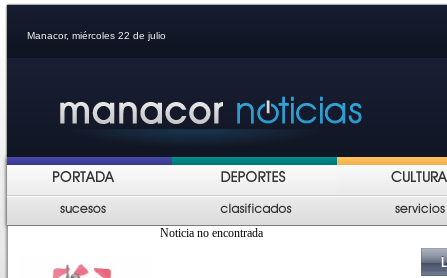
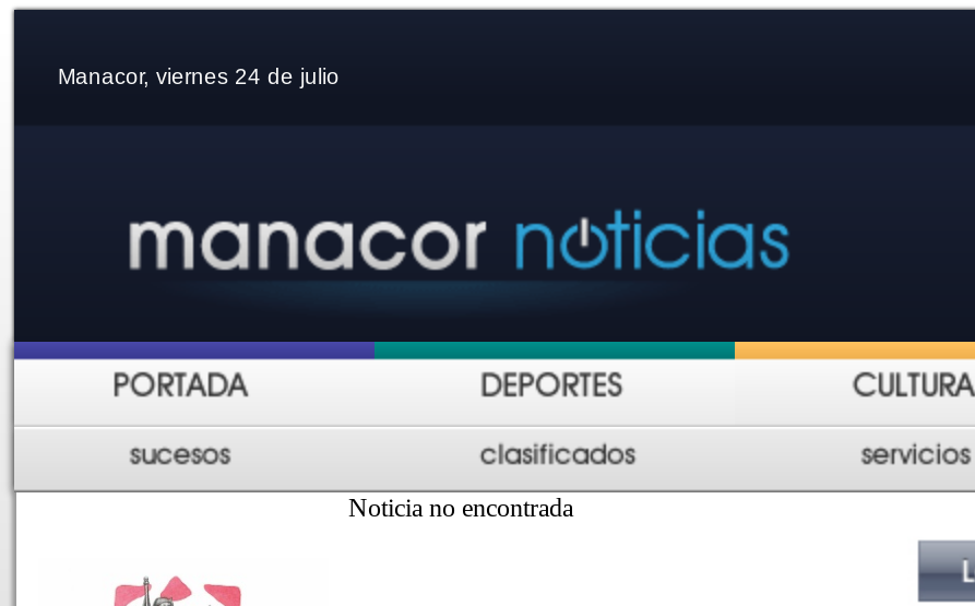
- Manacor, miércoles 22 de julio
+ Manacor, viernes 24 de julio
